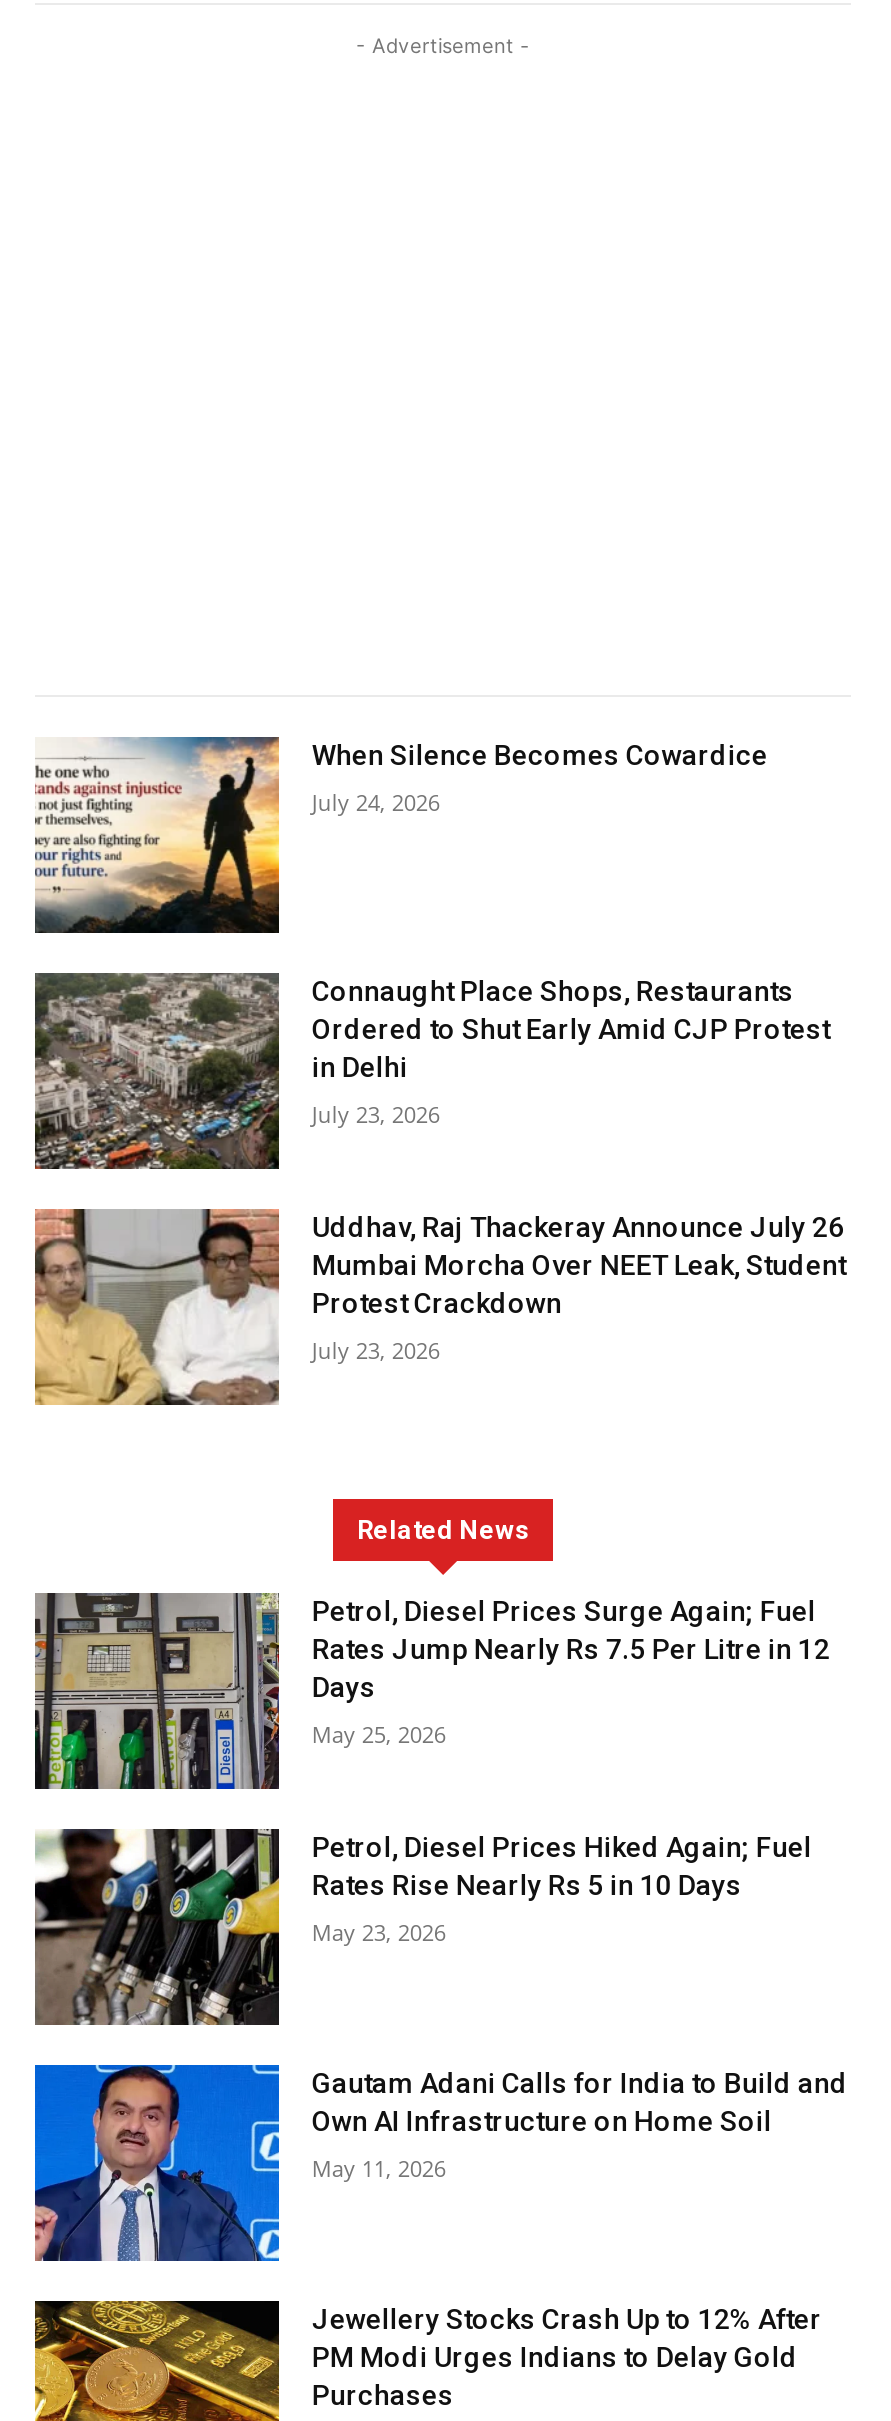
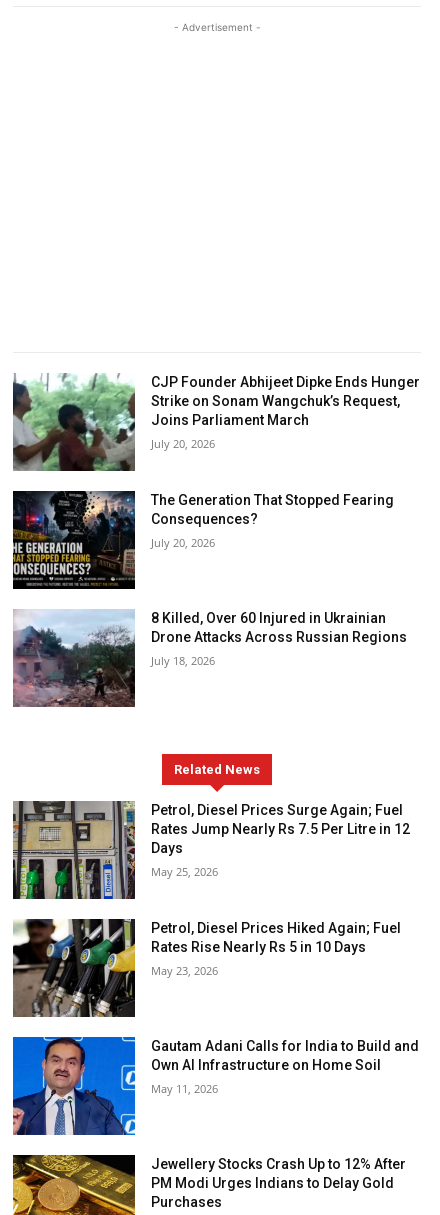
- [image]
- When Silence Becomes Cowardice
+ [image]
+ CJP Founder Abhijeet Dipke Ends Hunger
+ Strike on Sonam Wangchuk’s Request,
+ Joins Parliament March

- July 24, 2026
+ July 20, 2026

- [image]
- Connaught Place Shops, Restaurants
- Ordered to Shut Early Amid CJP Protest
- in Delhi
+ [image]
+ The Generation That Stopped Fearing
+ Consequences?

- July 23, 2026
+ July 20, 2026

- [image]
- Uddhav, Raj Thackeray Announce July 26
- Mumbai Morcha Over NEET Leak, Student
- Protest Crackdown
+ [image]
+ 8 Killed, Over 60 Injured in Ukrainian
+ Drone Attacks Across Russian Regions

- July 23, 2026
+ July 18, 2026
